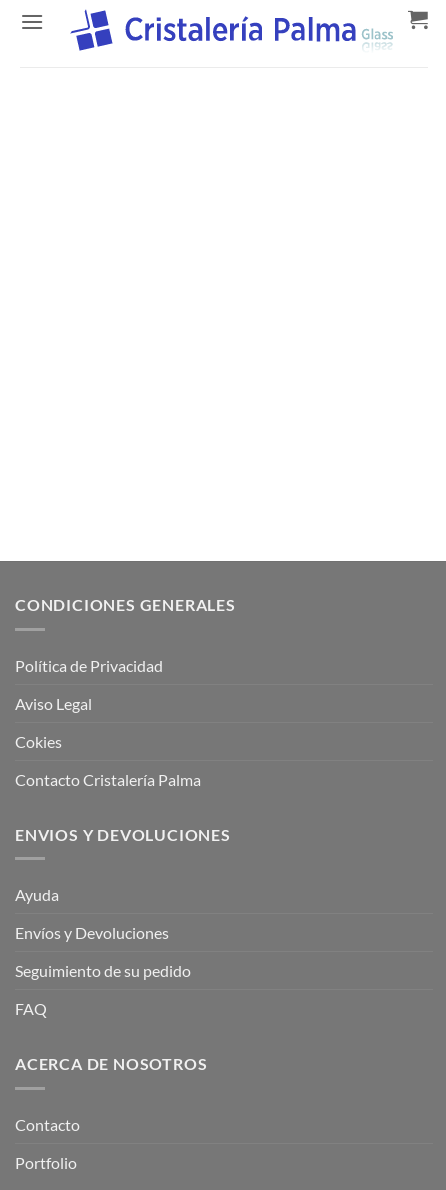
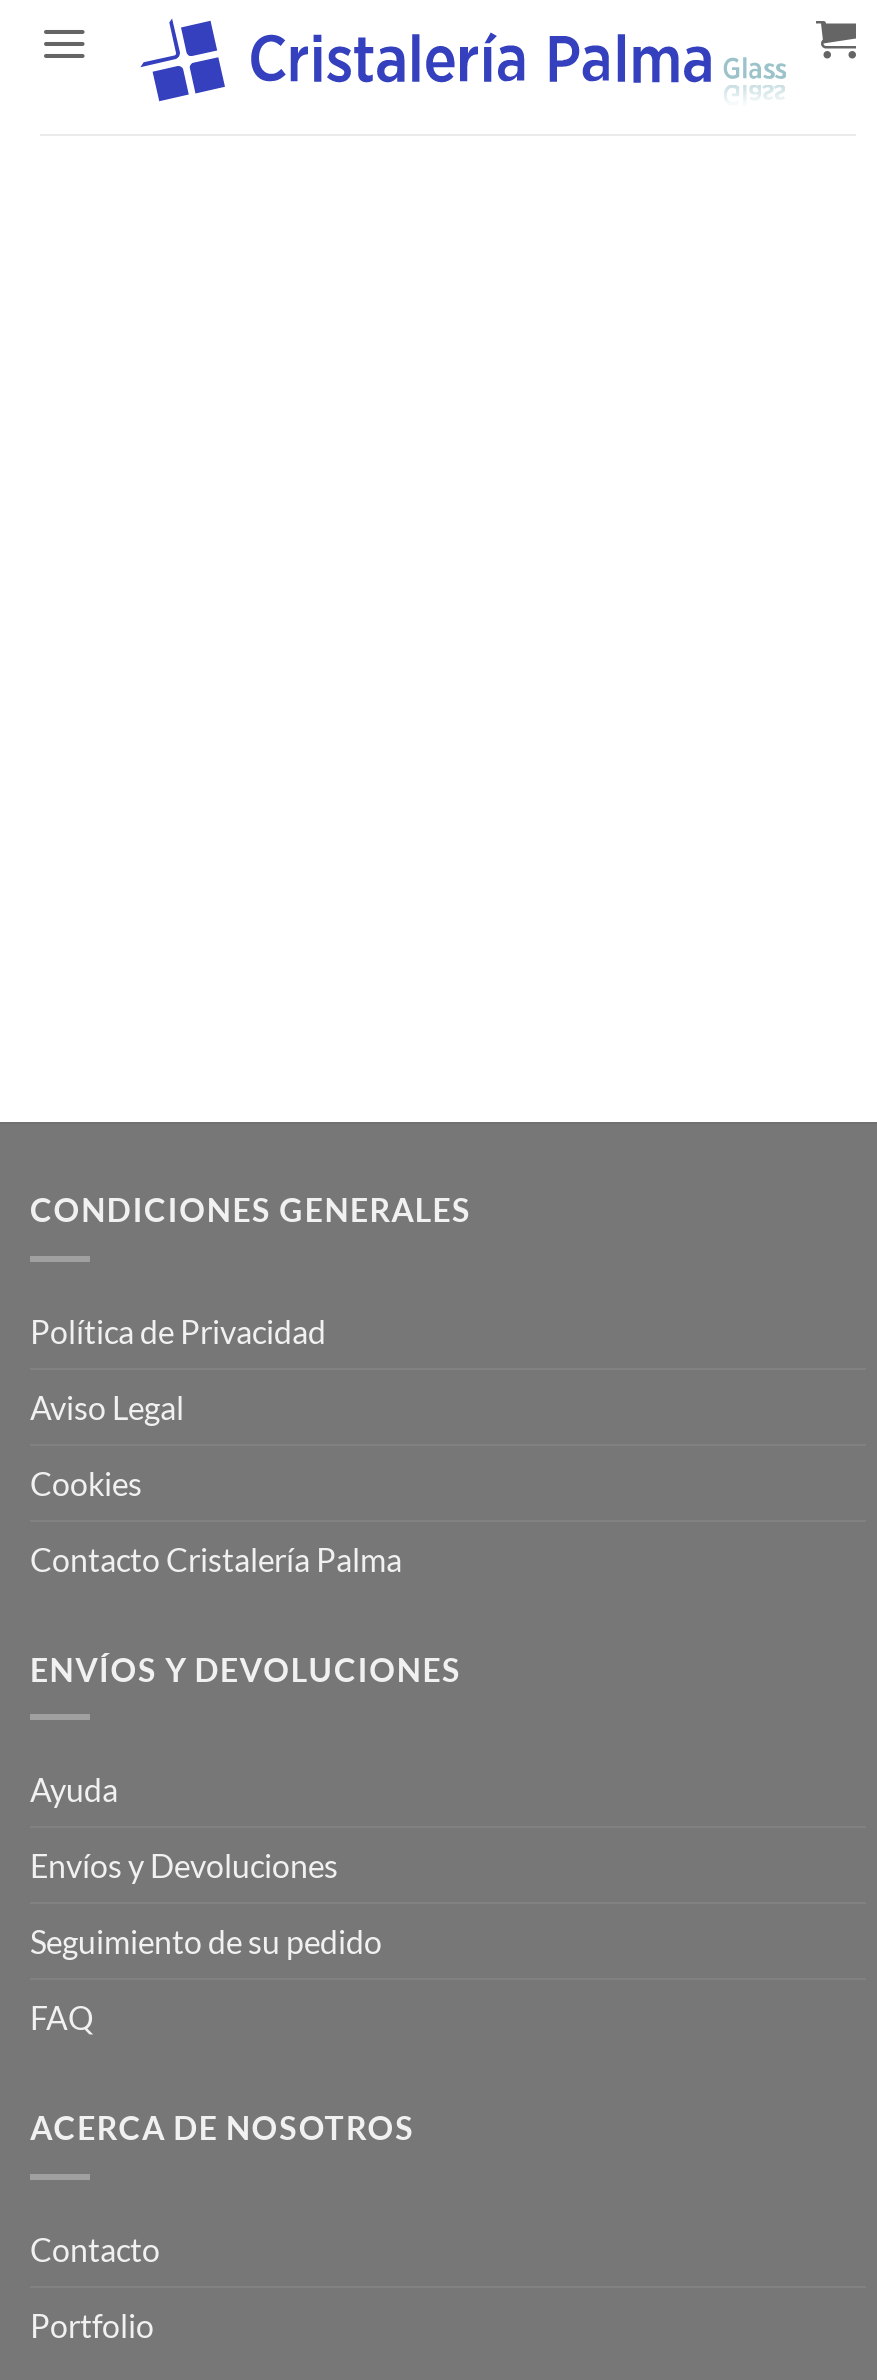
- Cokies
+ Cookies

- ENVIOS Y DEVOLUCIONES
+ ENVÍOS Y DEVOLUCIONES
